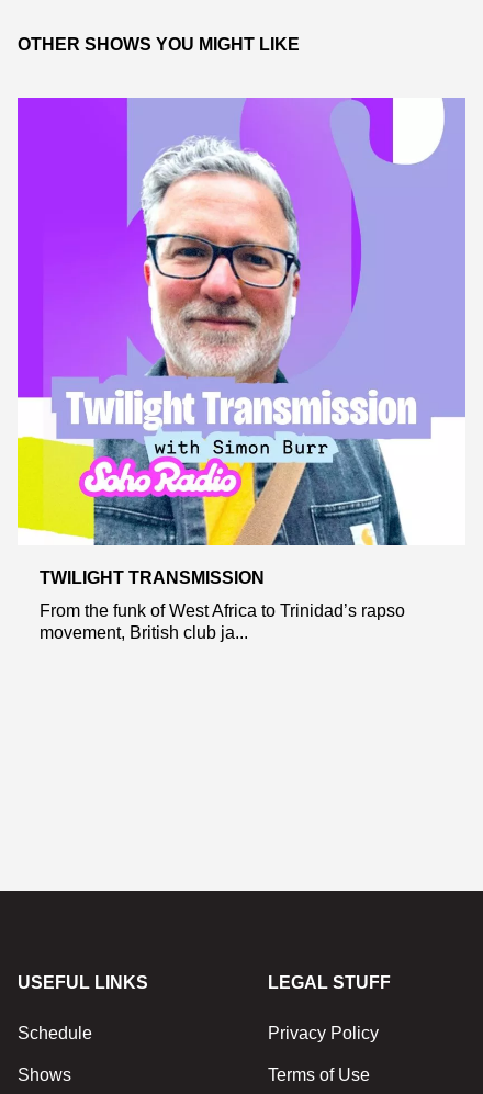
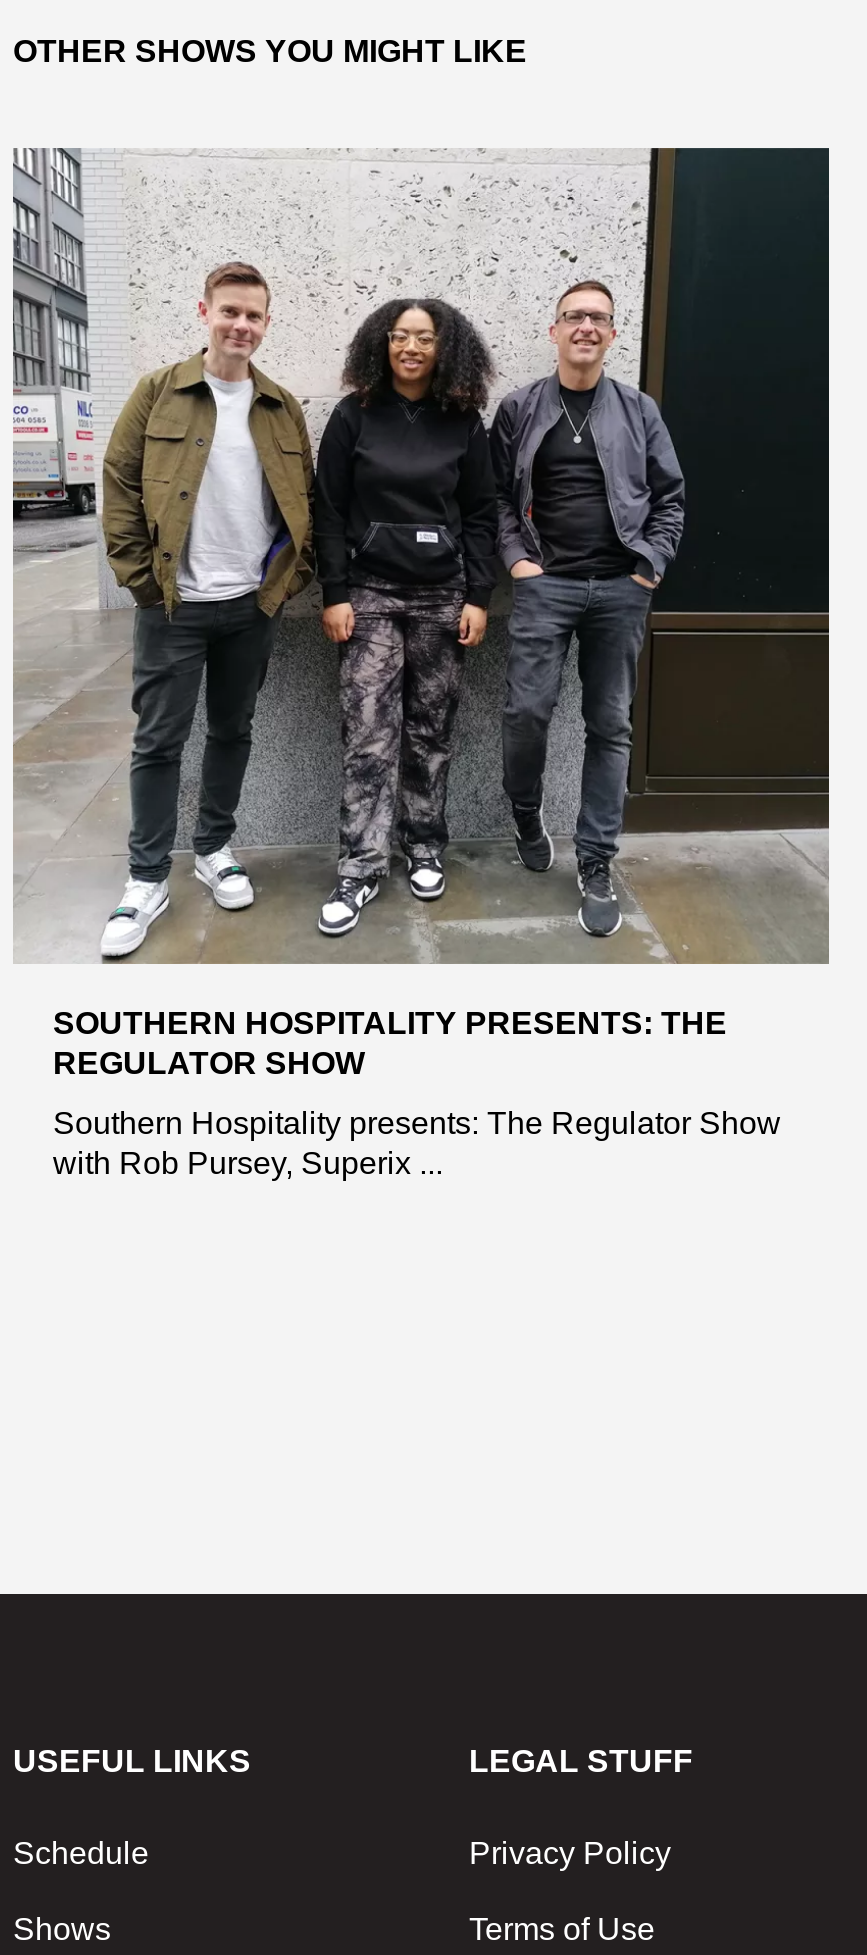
- [image]
- TWILIGHT TRANSMISSION
+ [image]
+ SOUTHERN HOSPITALITY PRESENTS: THE
+ REGULATOR SHOW

- From the funk of West Africa to Trinidad’s rapso
- movement, British club ja...
+ Southern Hospitality presents: The Regulator Show
+ with Rob Pursey, Superix ...
